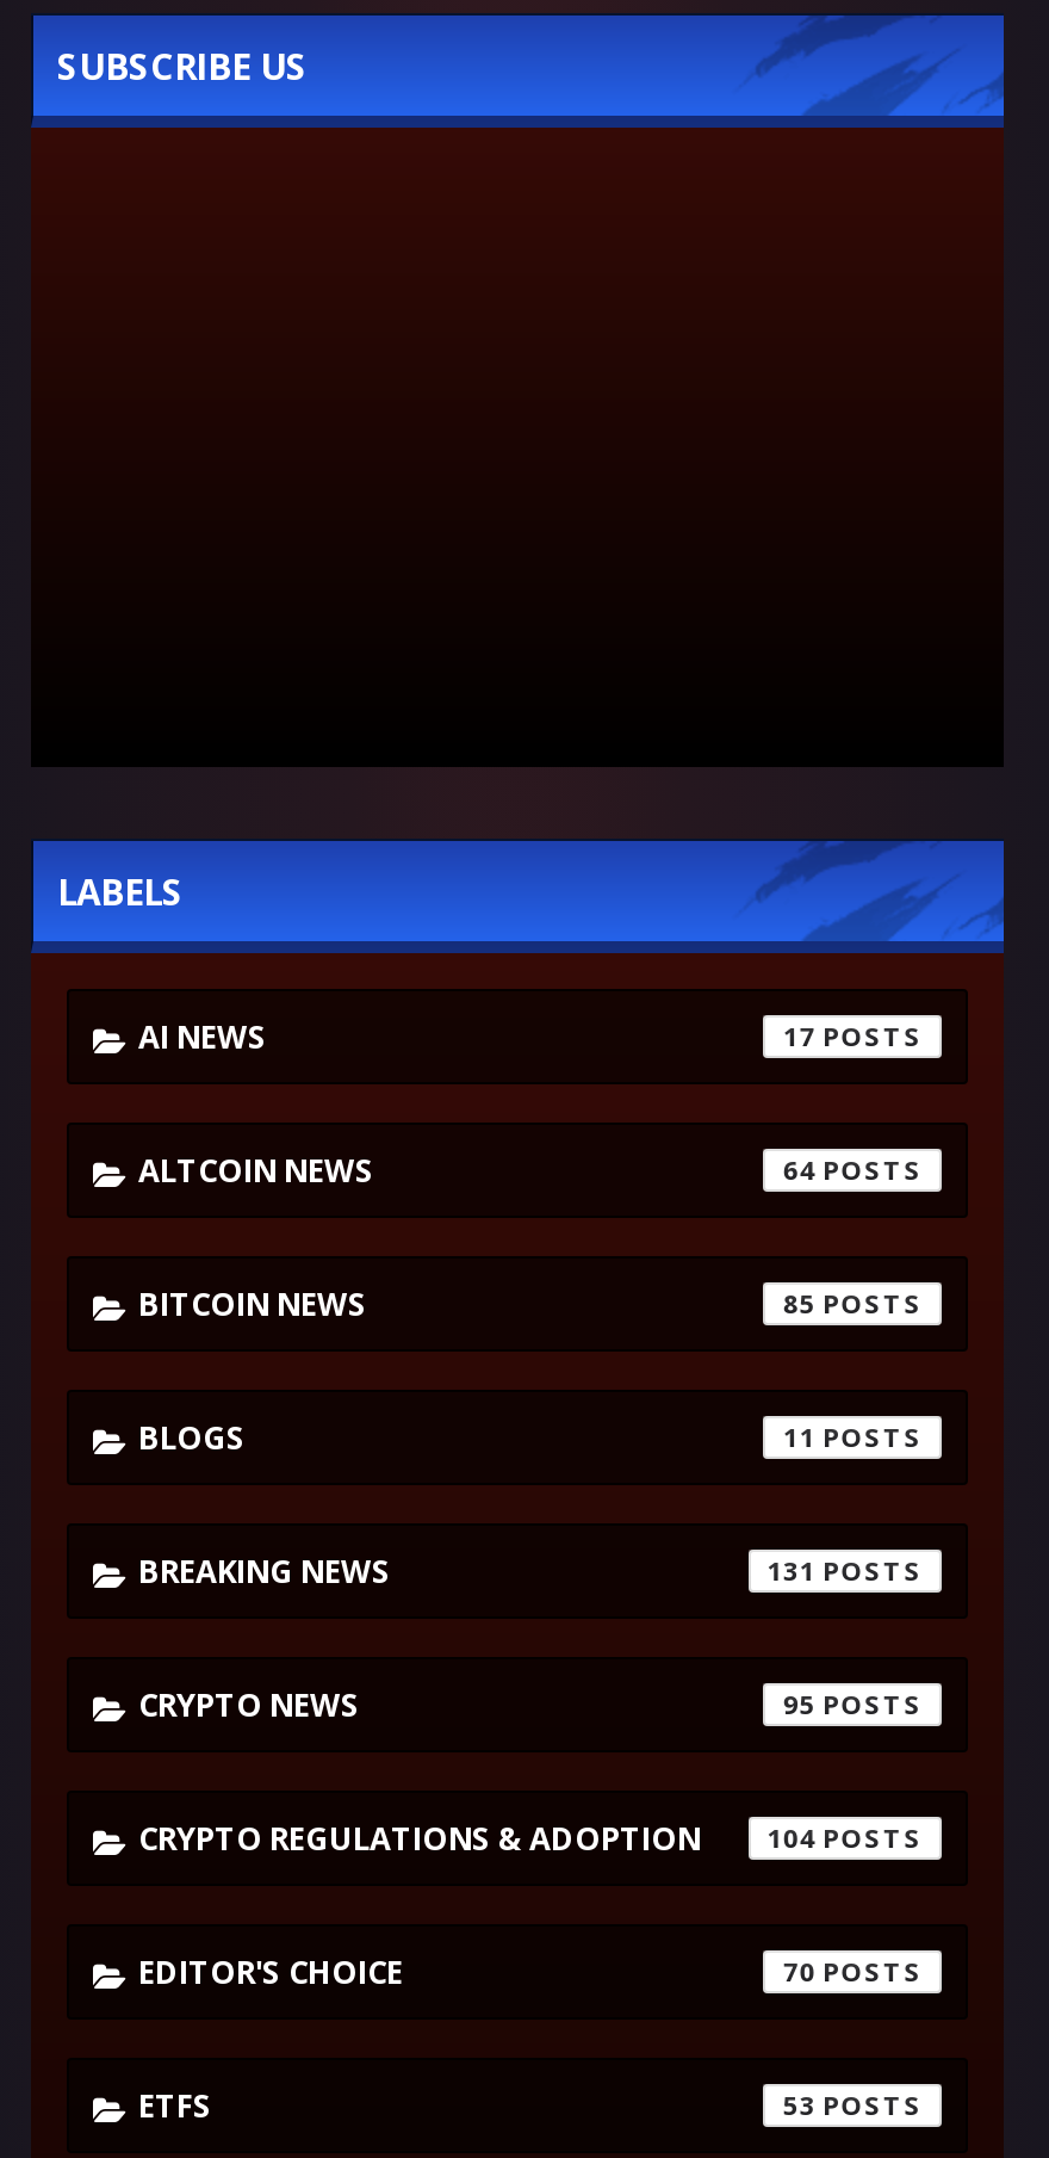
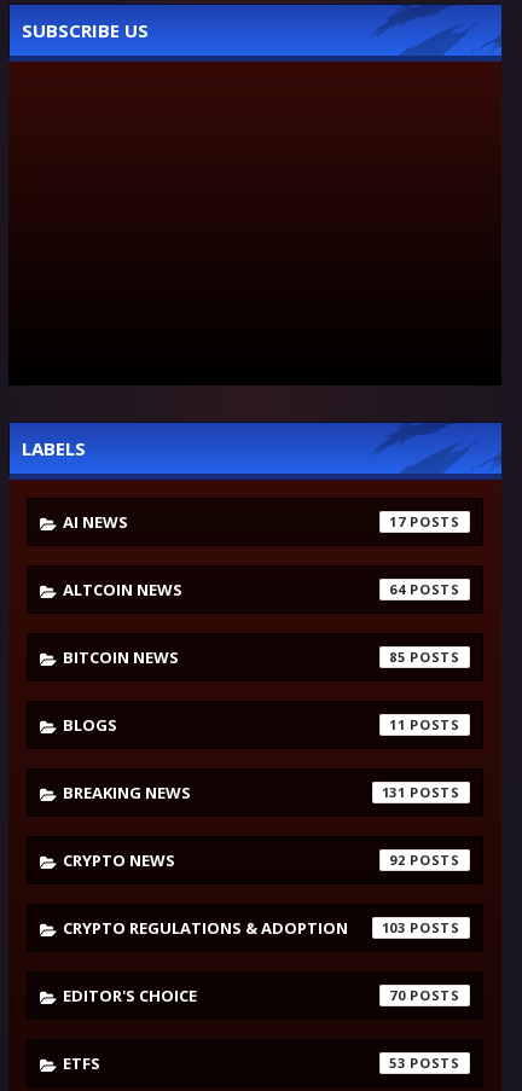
- 95
+ 92

- CRYPTO REGULATIONS & ADOPTION 104
+ CRYPTO REGULATIONS & ADOPTION 103
